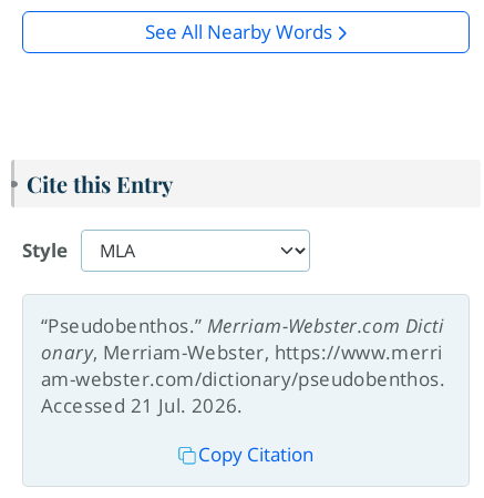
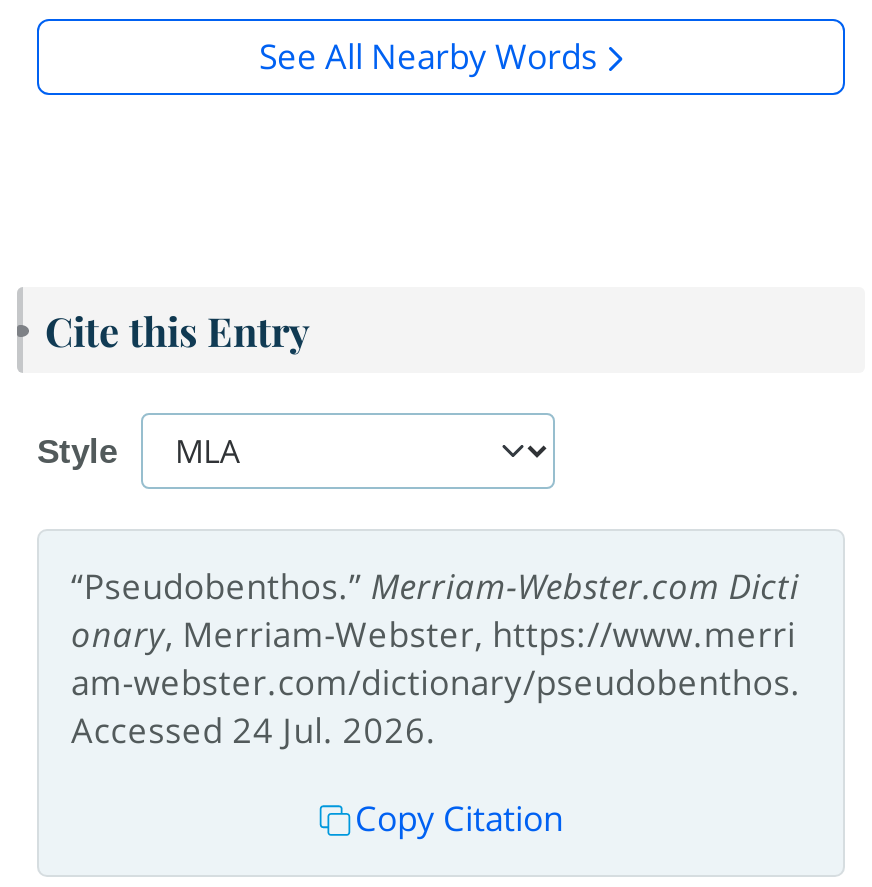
- Accessed 21 Jul. 2026.
+ Accessed 24 Jul. 2026.
